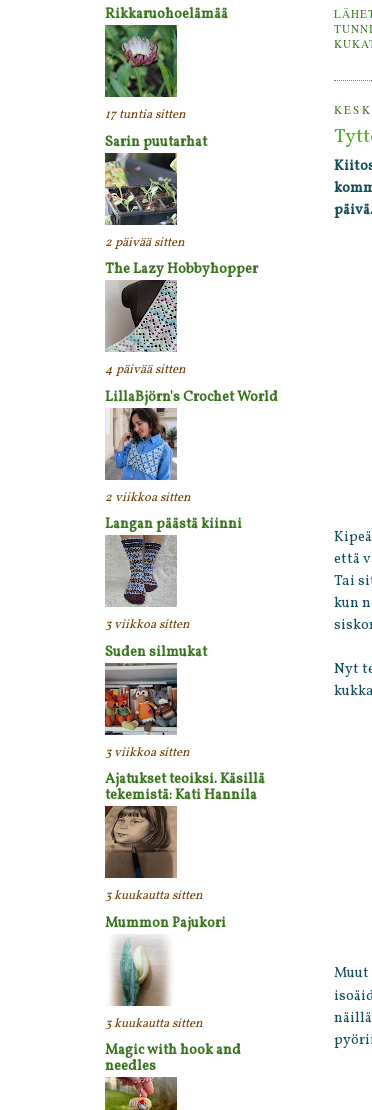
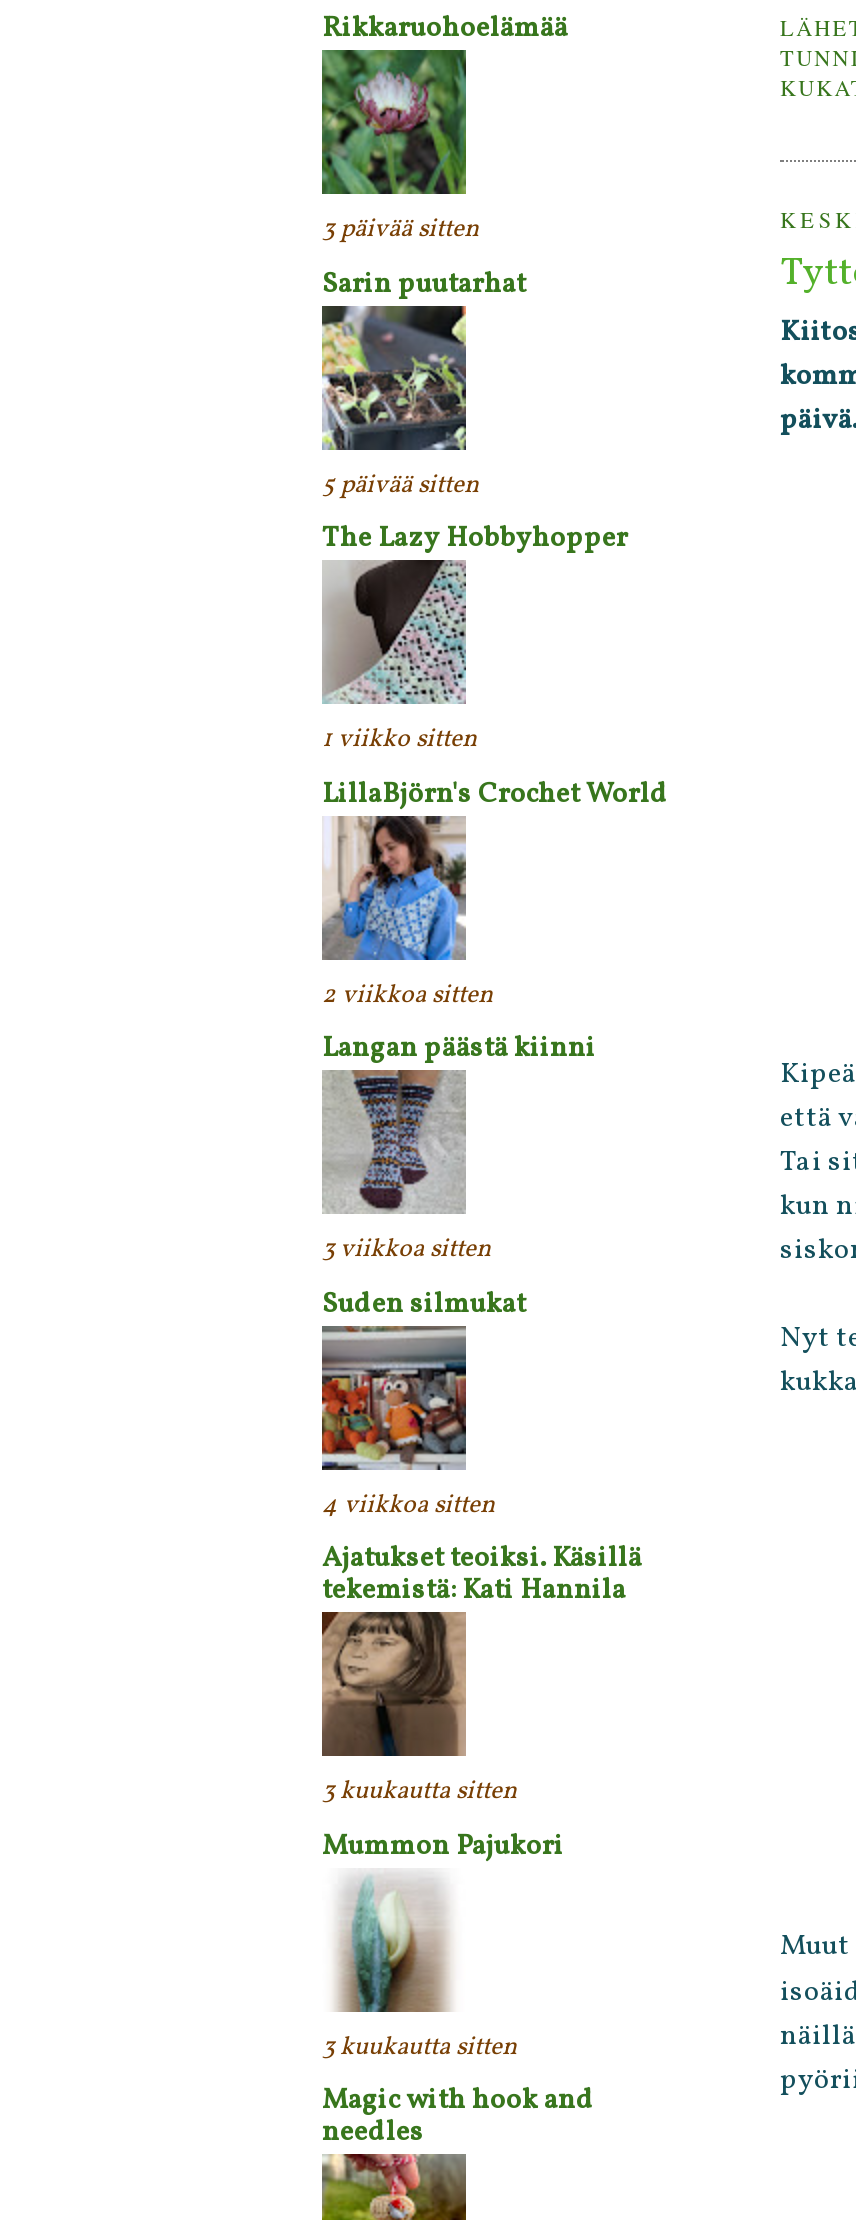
- 17 tuntia sitten
+ 3 päivää sitten

- 2 päivää sitten
+ 5 päivää sitten

- 4 päivää sitten
+ 1 viikko sitten

- 3 viikkoa sitten
+ 4 viikkoa sitten
